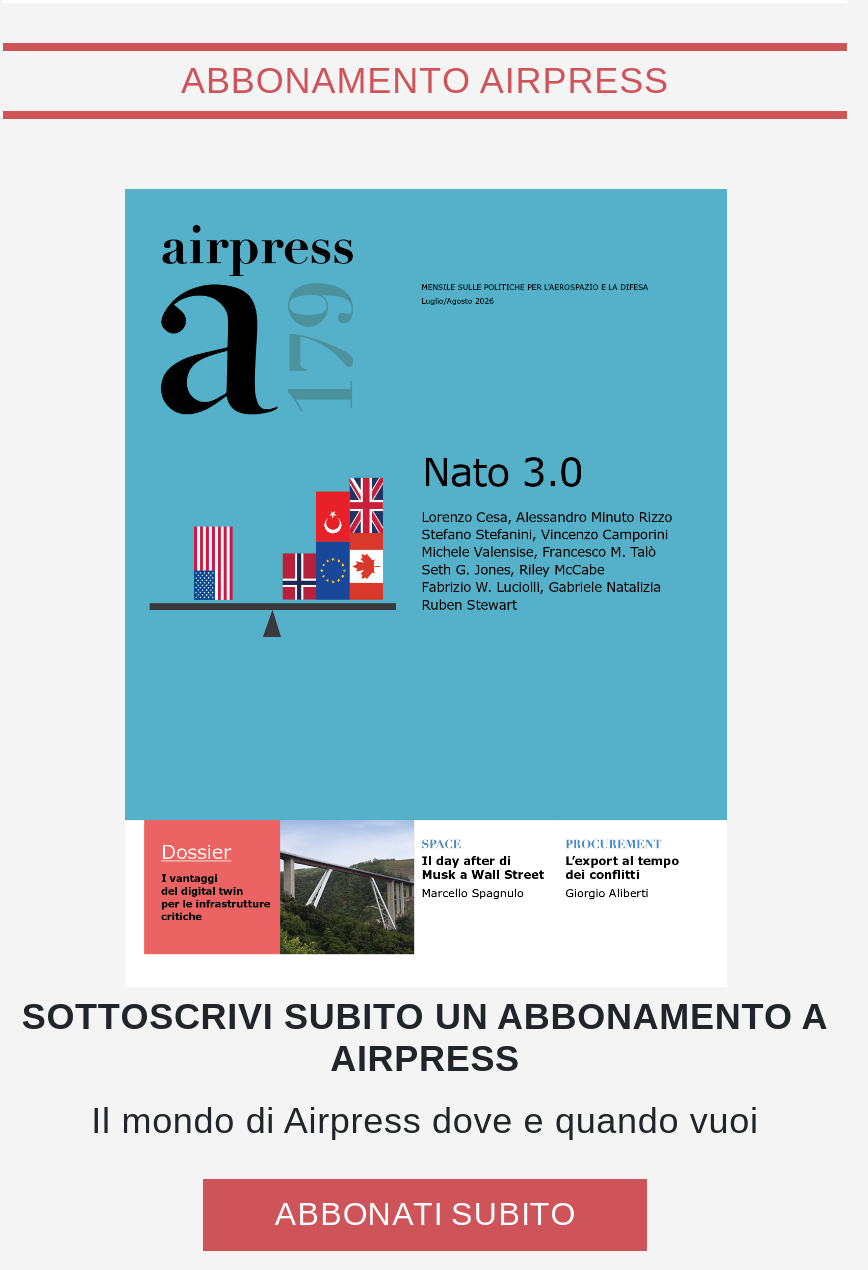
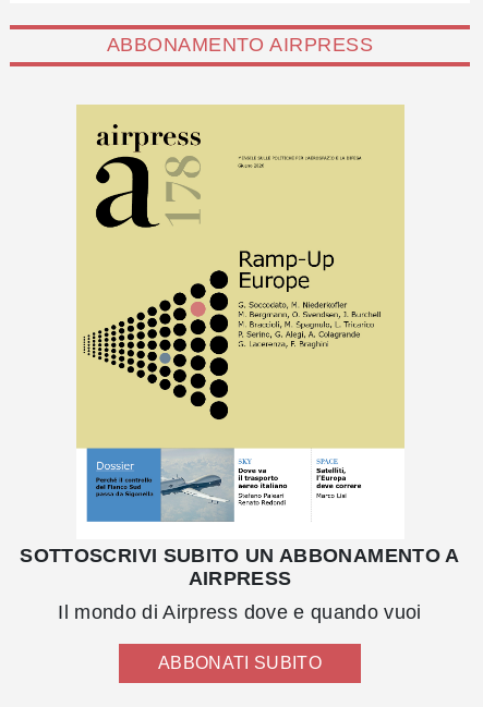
- [image]
+ [image]
